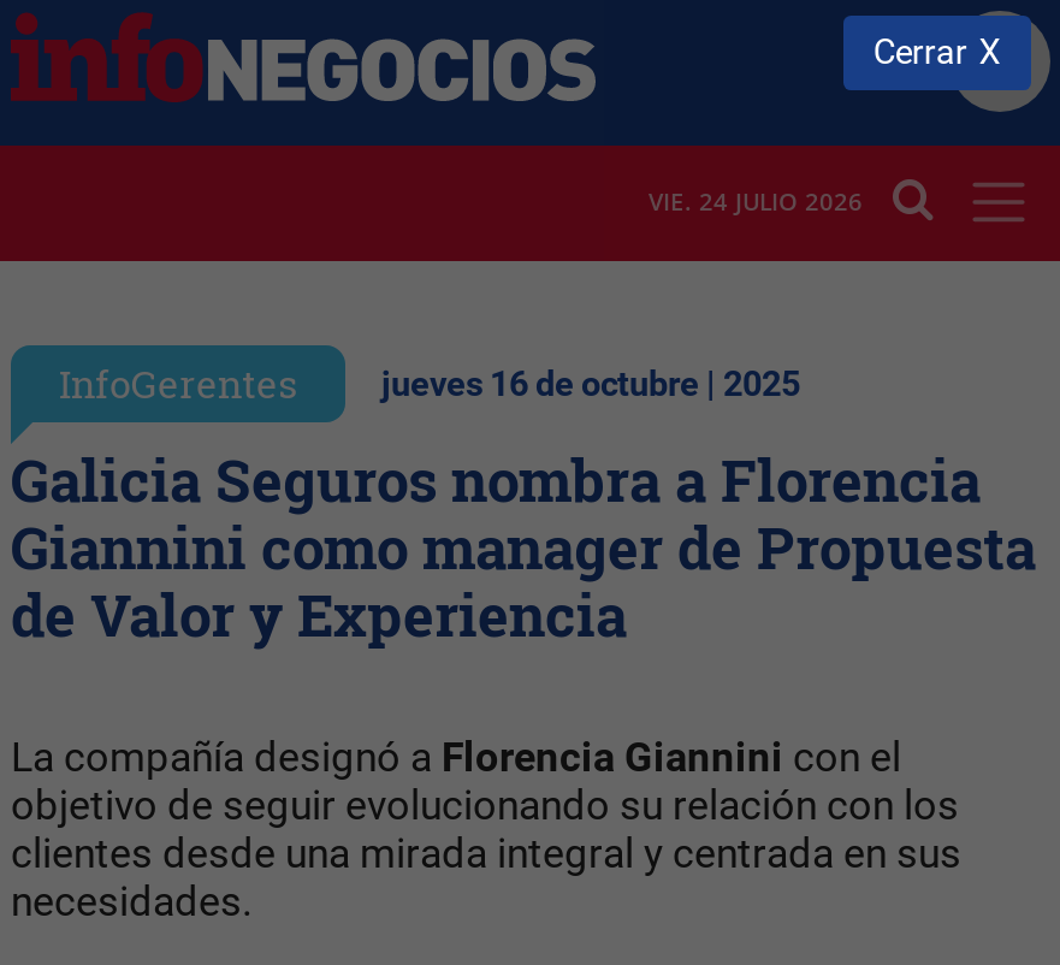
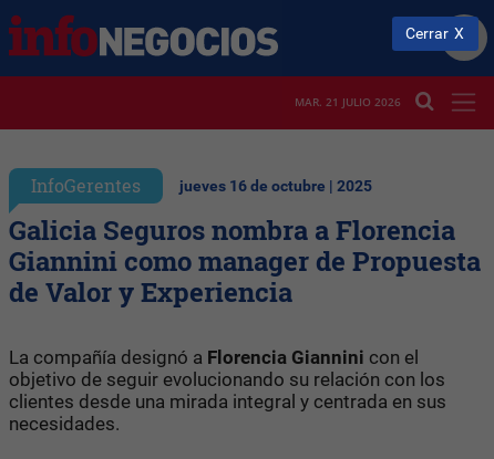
- VIE. 24 JULIO 2026
+ MAR. 21 JULIO 2026
